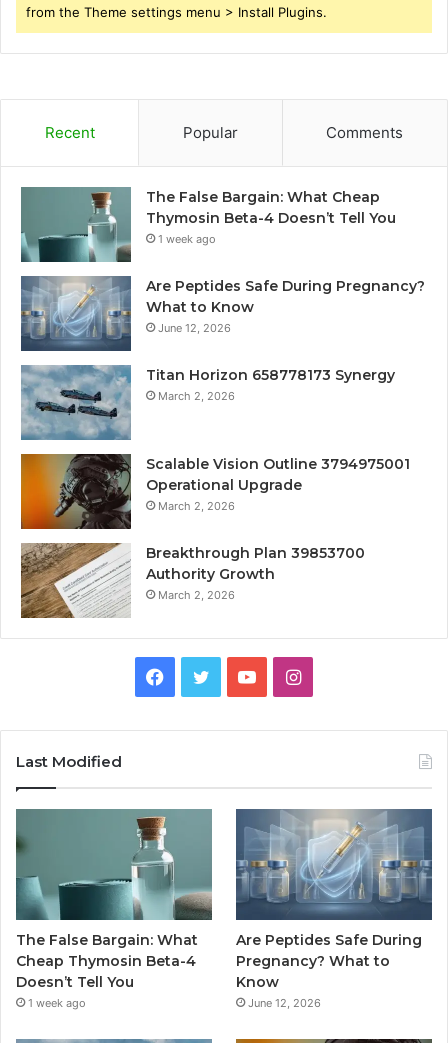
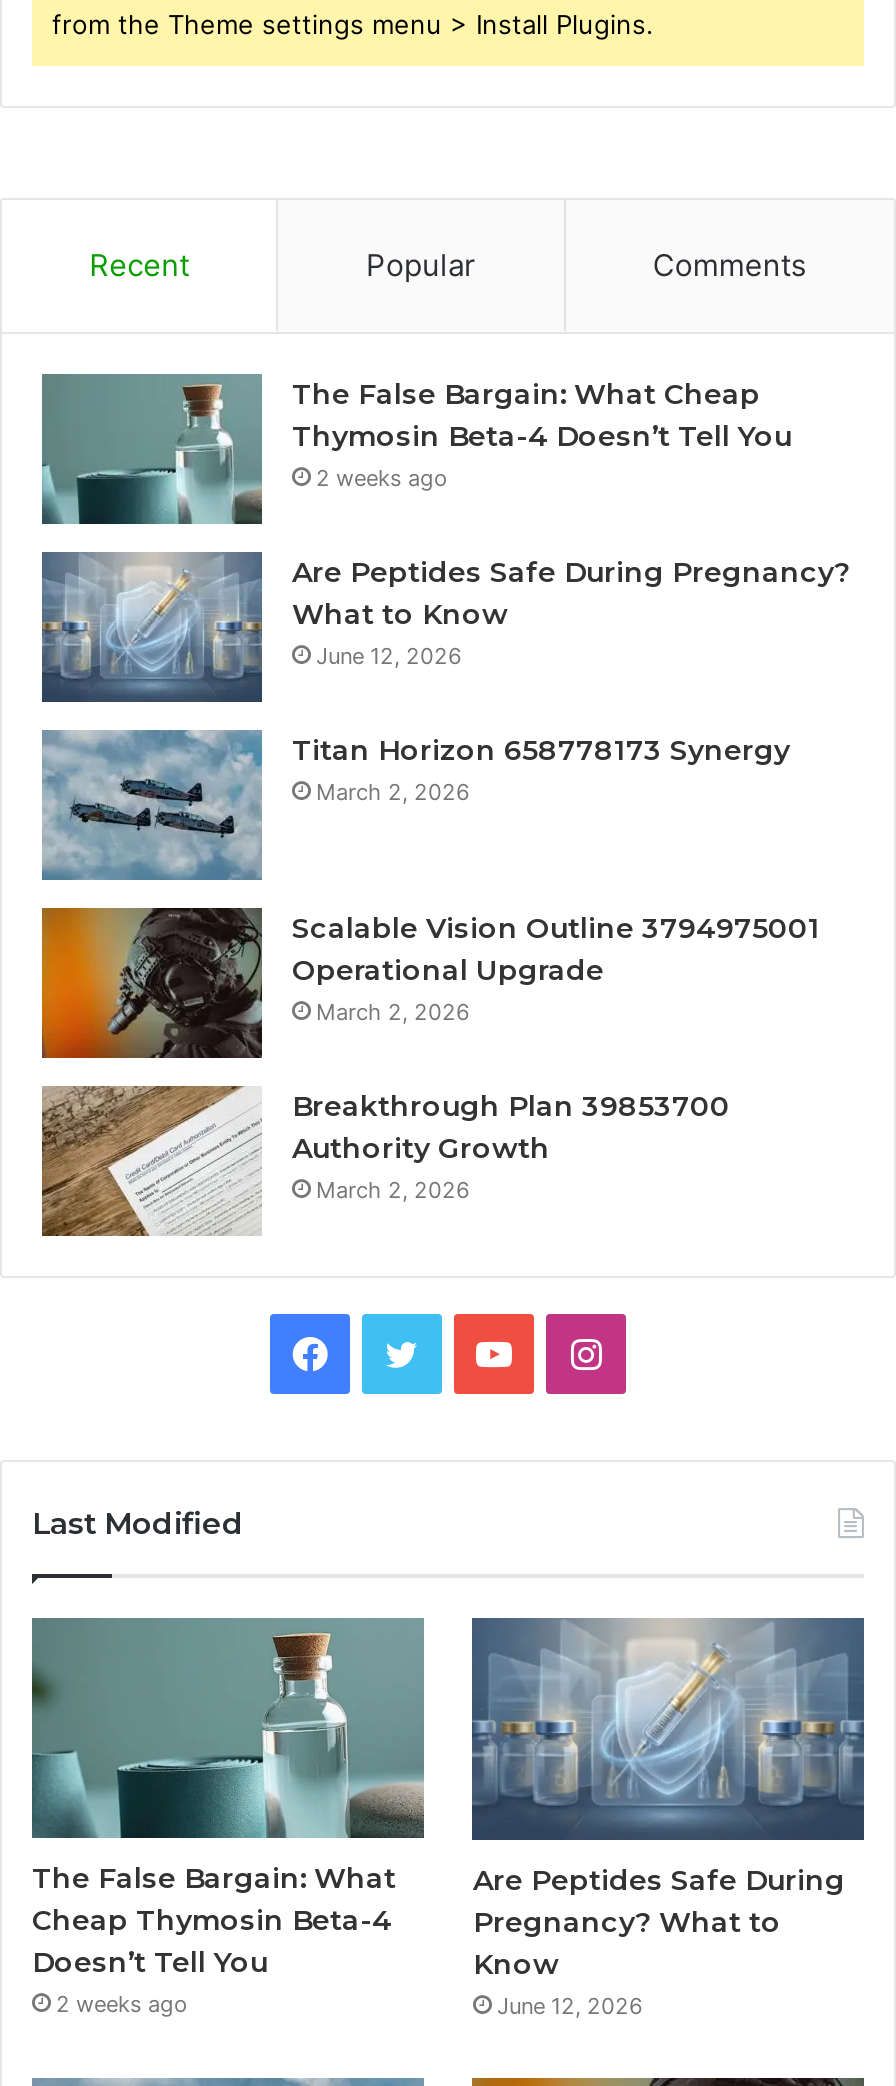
- 1 week ago
+ 2 weeks ago

- 1 week ago
+ 2 weeks ago
